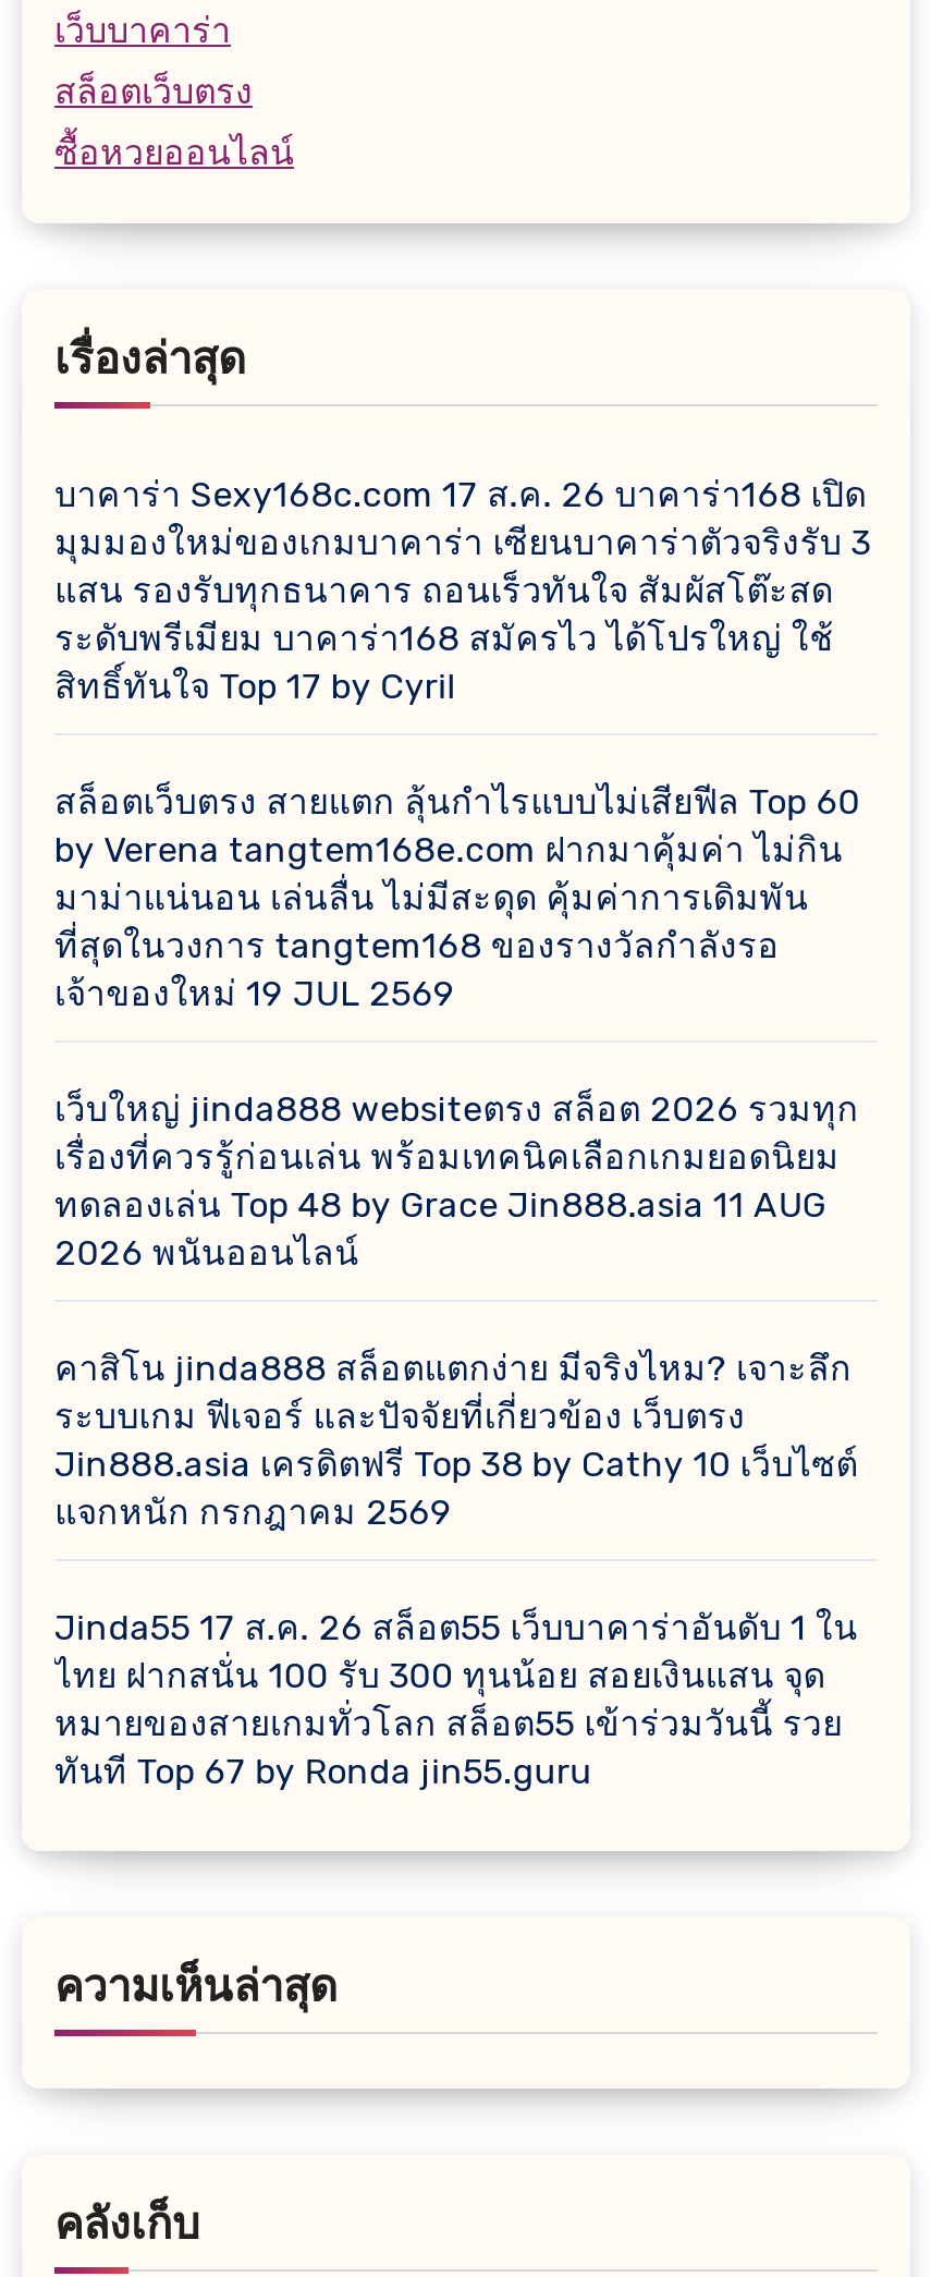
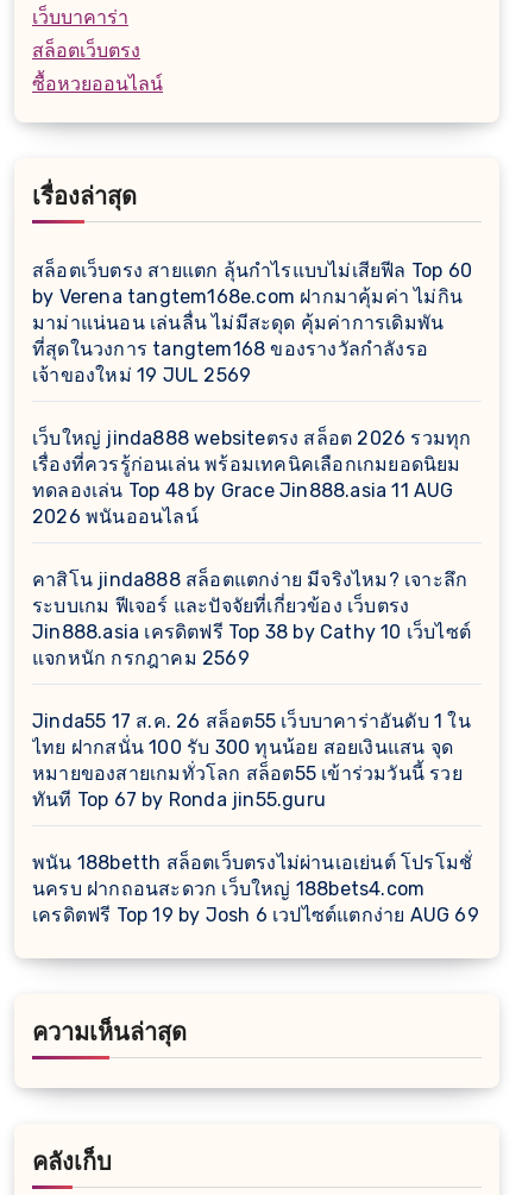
- บาคาร่า Sexy168c.com 17 ส.ค. 26 บาคาร่า168 เปิด
- มุมมองใหม่ของเกมบาคาร่า เซียนบาคาร่าตัวจริงรับ 3
- แสน รองรับทุกธนาคาร ถอนเร็วทันใจ สัมผัสโต๊ะสด
- ระดับพรีเมียม บาคาร่า168 สมัครไว ได้โปรใหญ่ ใช้
- สิทธิ์ทันใจ Top 17 by Cyril

moved up: สล็อตเว็บตรง สายแตก ลุ้นกำไรแบบไม่เสียฟีล Top 60 | by Verena tangtem168e.com ฝากมาคุ้มค่า ไม่กิน | มาม่าแน่นอน เล่นลื่น ไม่มีสะดุด คุ้มค่าการเดิมพัน | ... | หมายของสายเกมทั่วโลก สล็อต55 เข้าร่วมวันนี้ รวย | ทันที Top 67 by Ronda jin55.guru

+ พนัน 188betth สล็อตเว็บตรงไม่ผ่านเอเย่นต์ โปรโมชั่
+ นครบ ฝากถอนสะดวก เว็บใหญ่ 188bets4.com
+ เครดิตฟรี Top 19 by Josh 6 เวปไซต์แตกง่าย AUG 69
